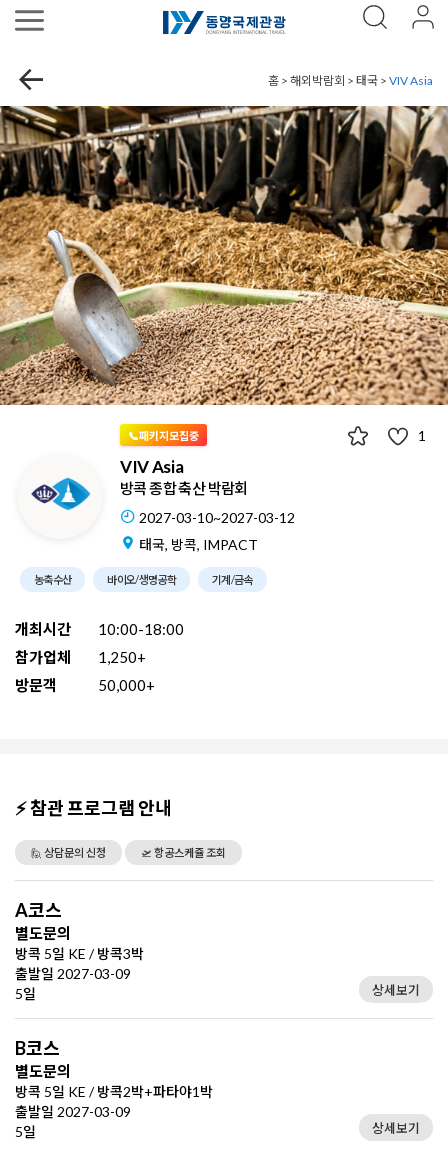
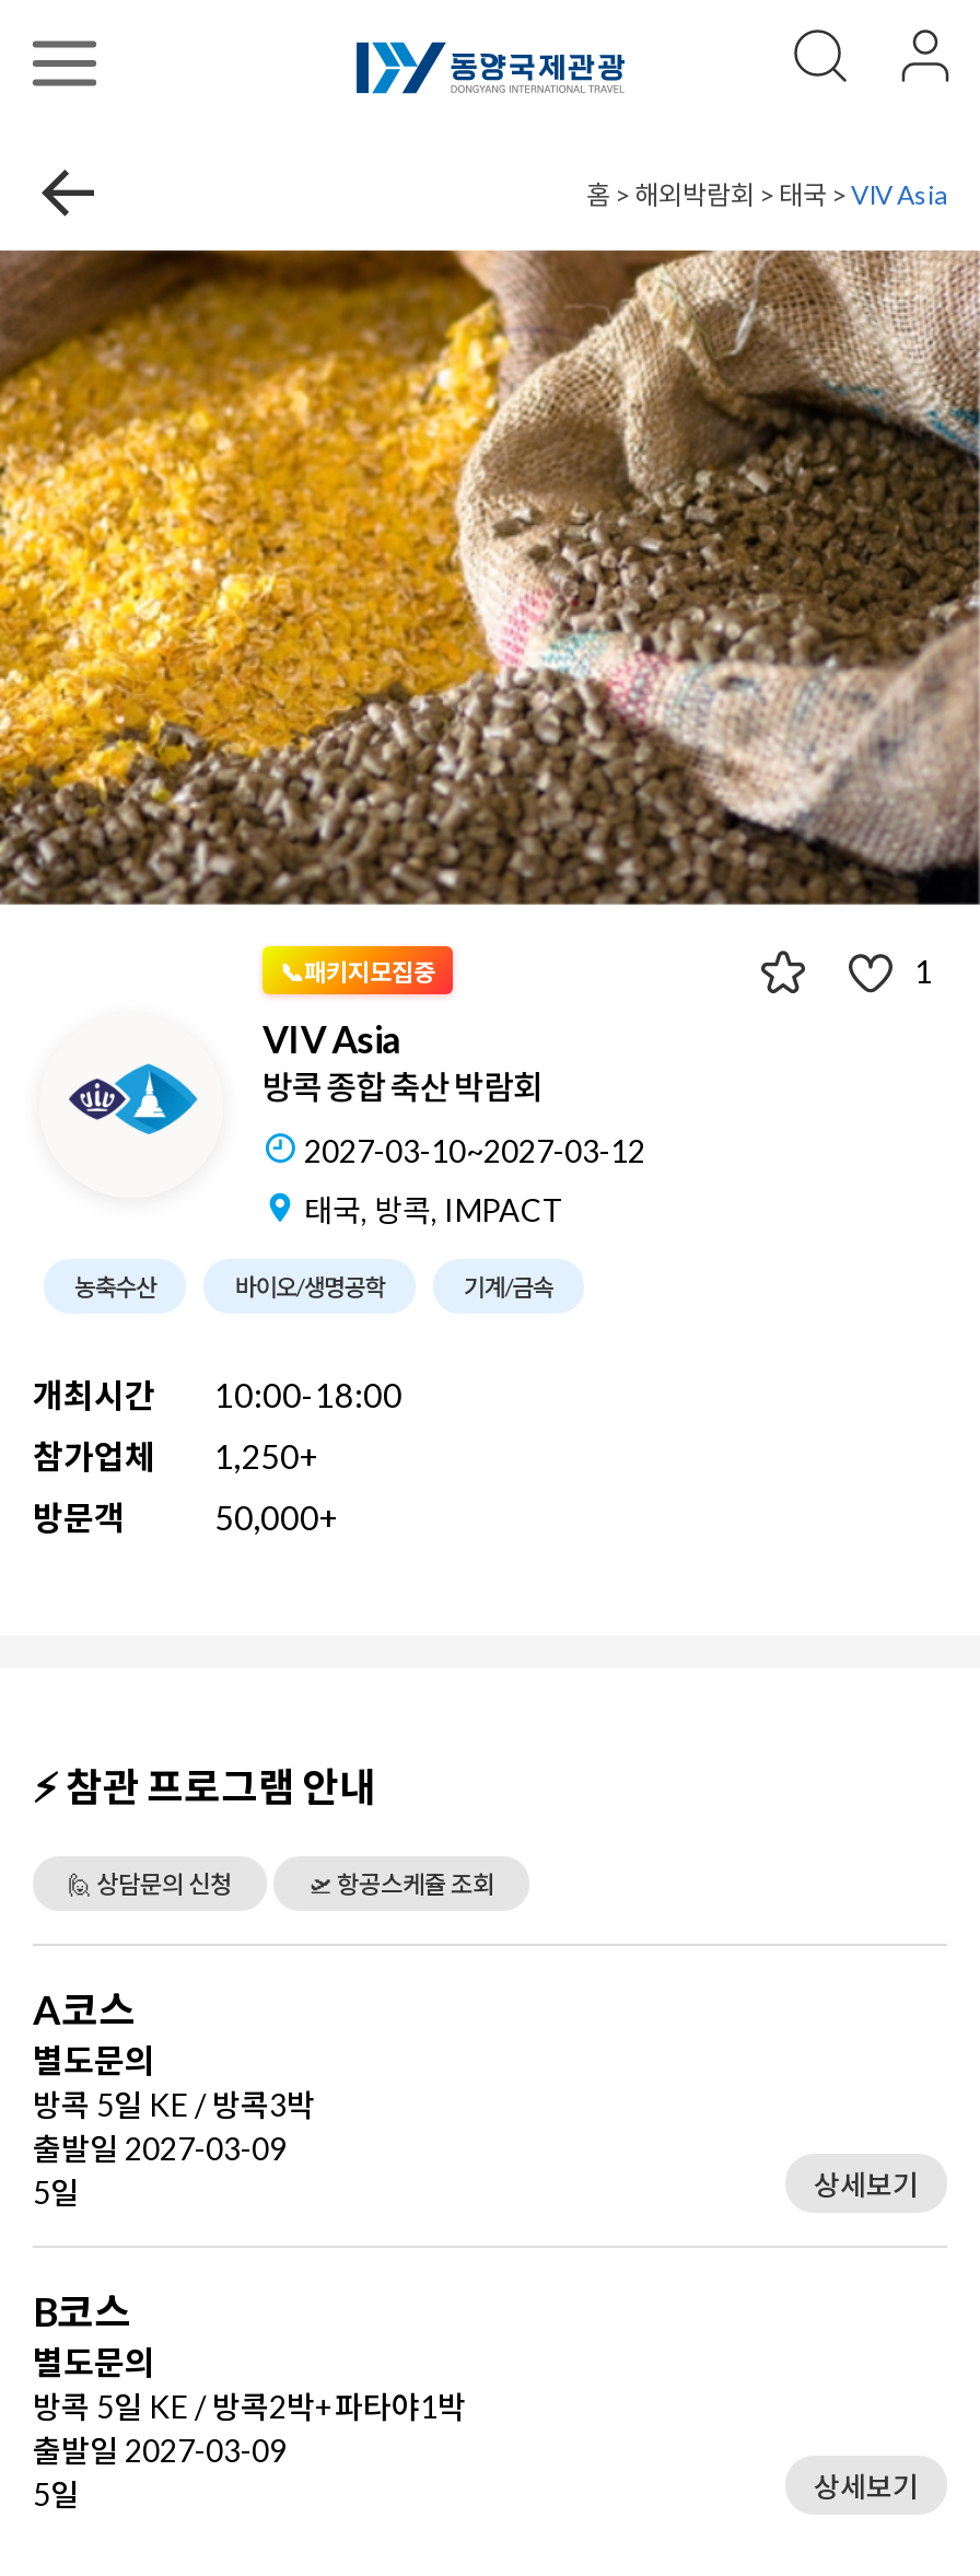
- [image]
+ [image]
